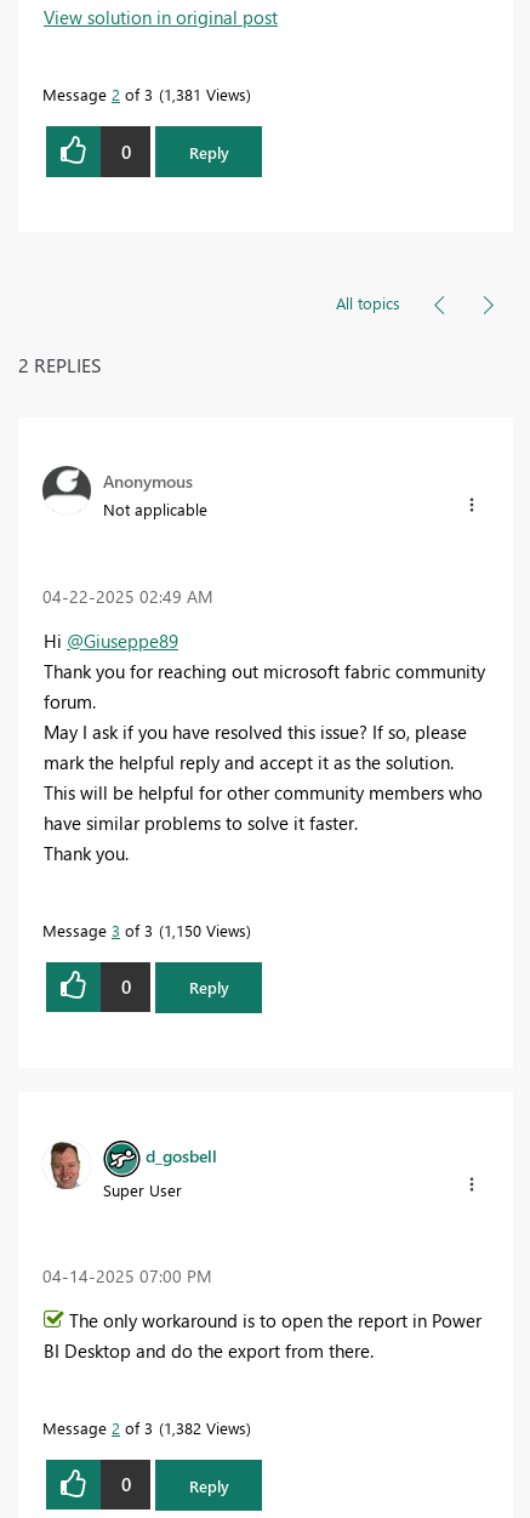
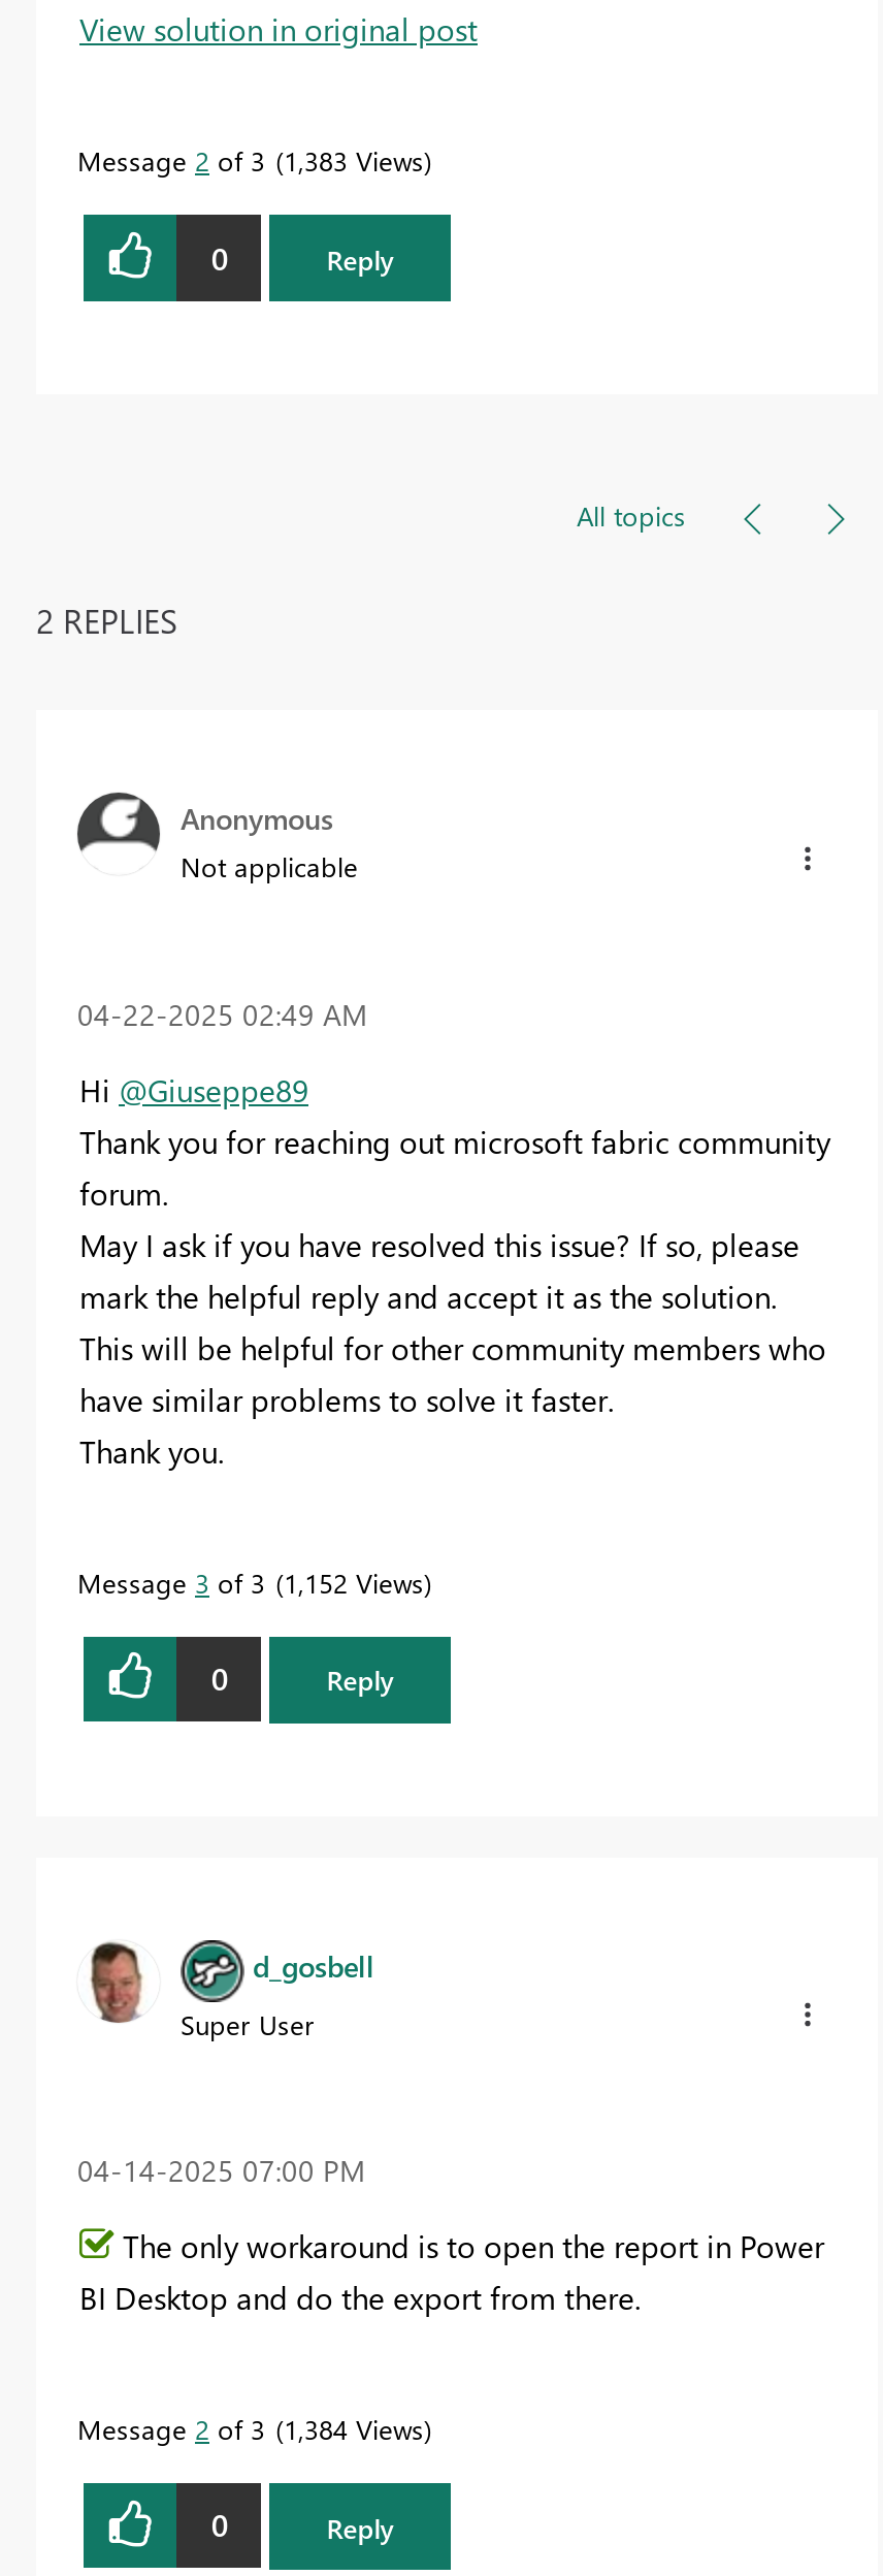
- Message 2 of 3 1,381 Views
+ Message 2 of 3 1,383 Views

- Message 3 of 3 1,150 Views
+ Message 3 of 3 1,152 Views

- Message 2 of 3 1,382 Views
+ Message 2 of 3 1,384 Views
